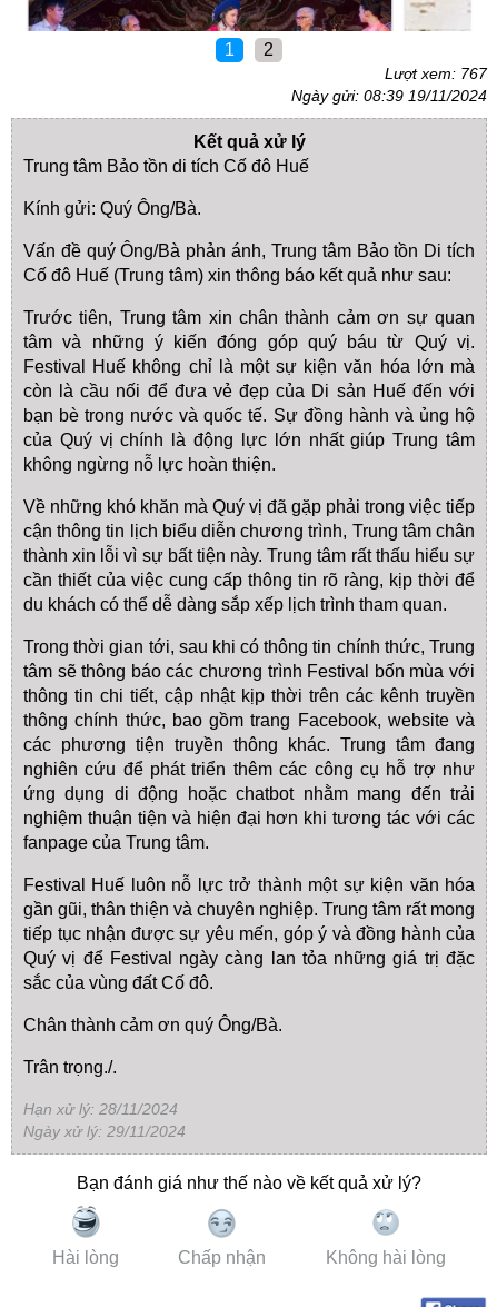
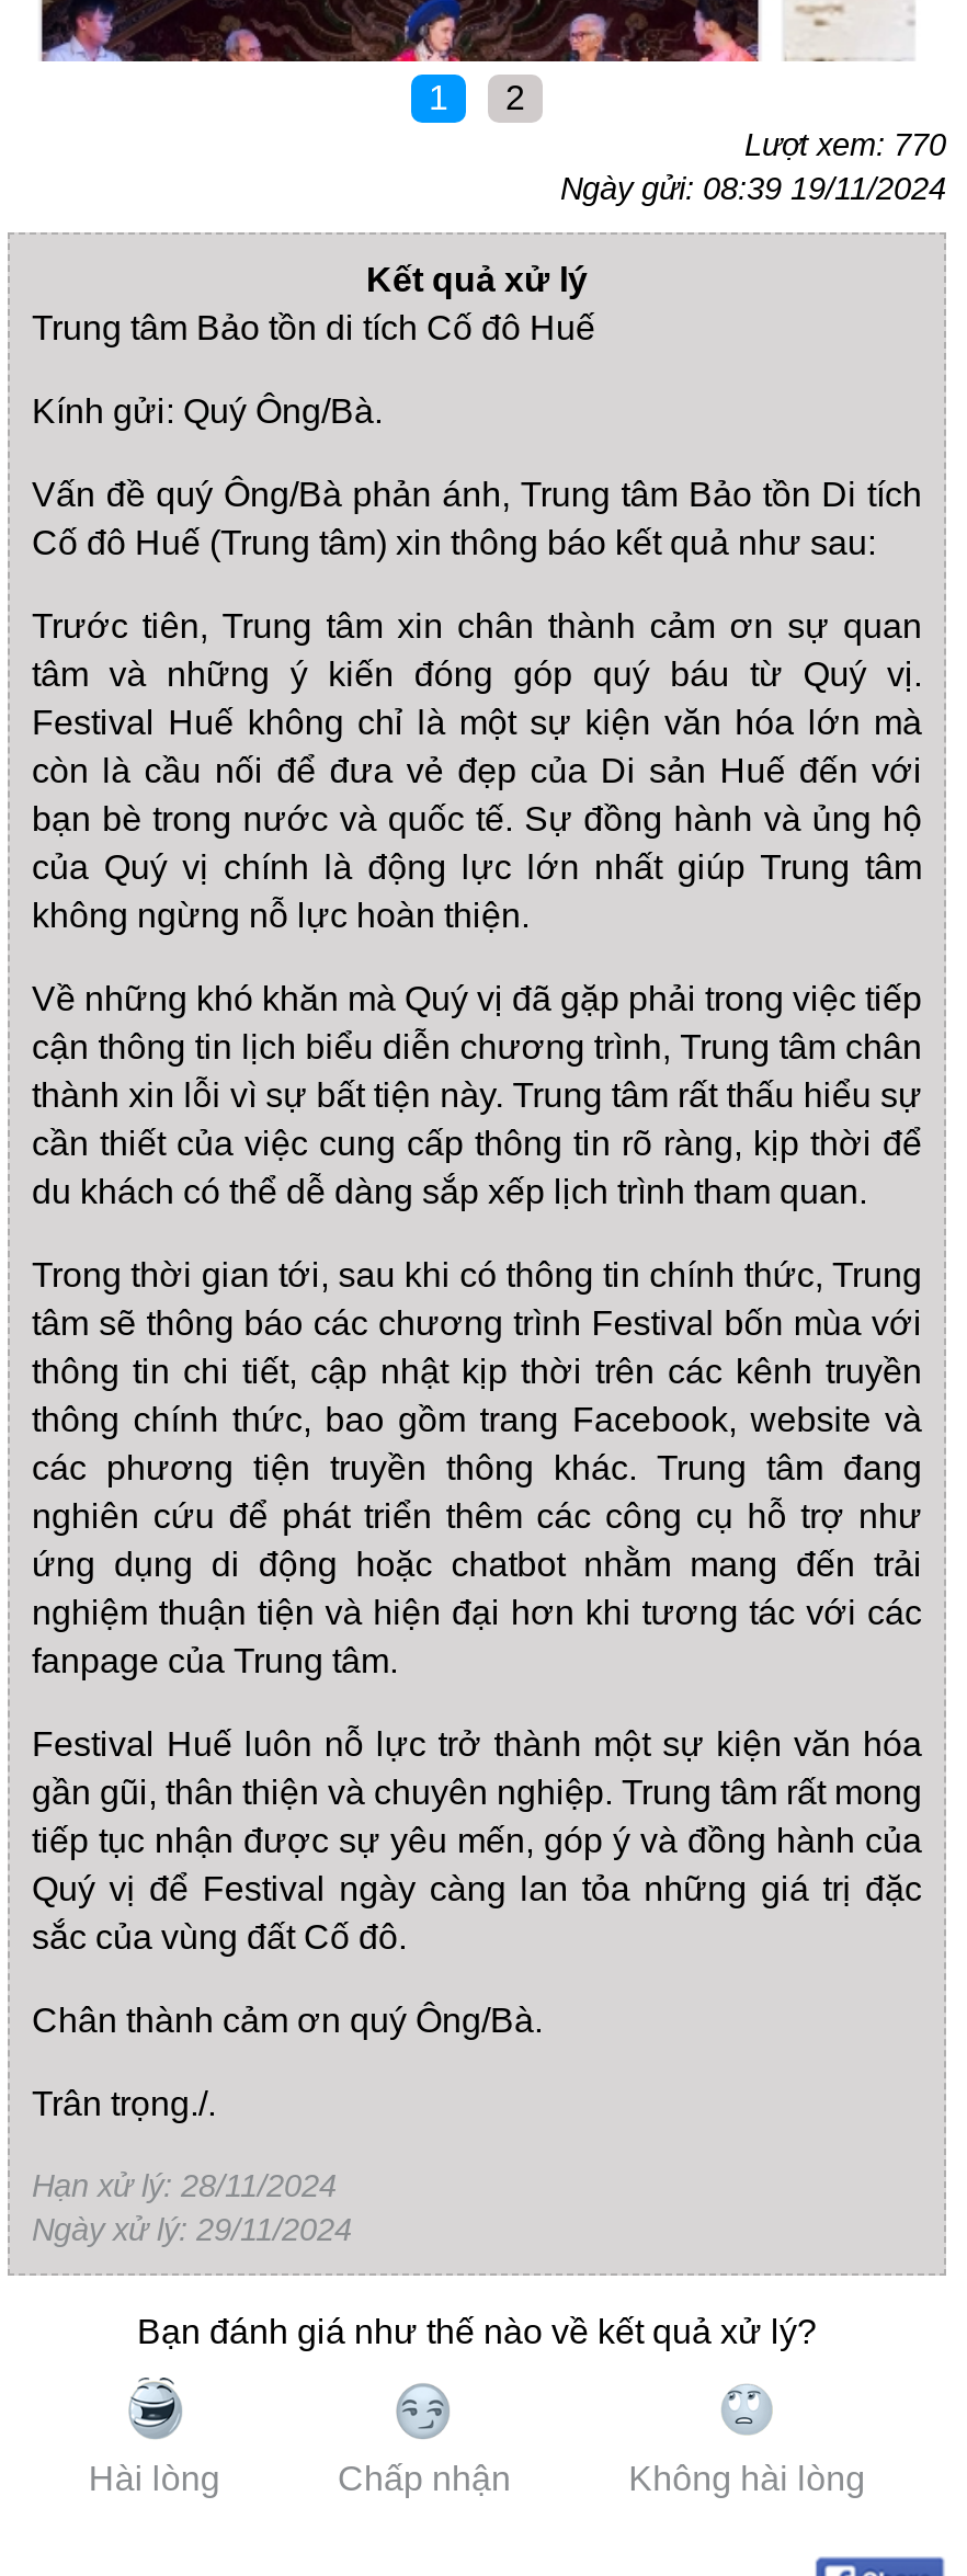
- Lượt xem: 767
+ Lượt xem: 770
